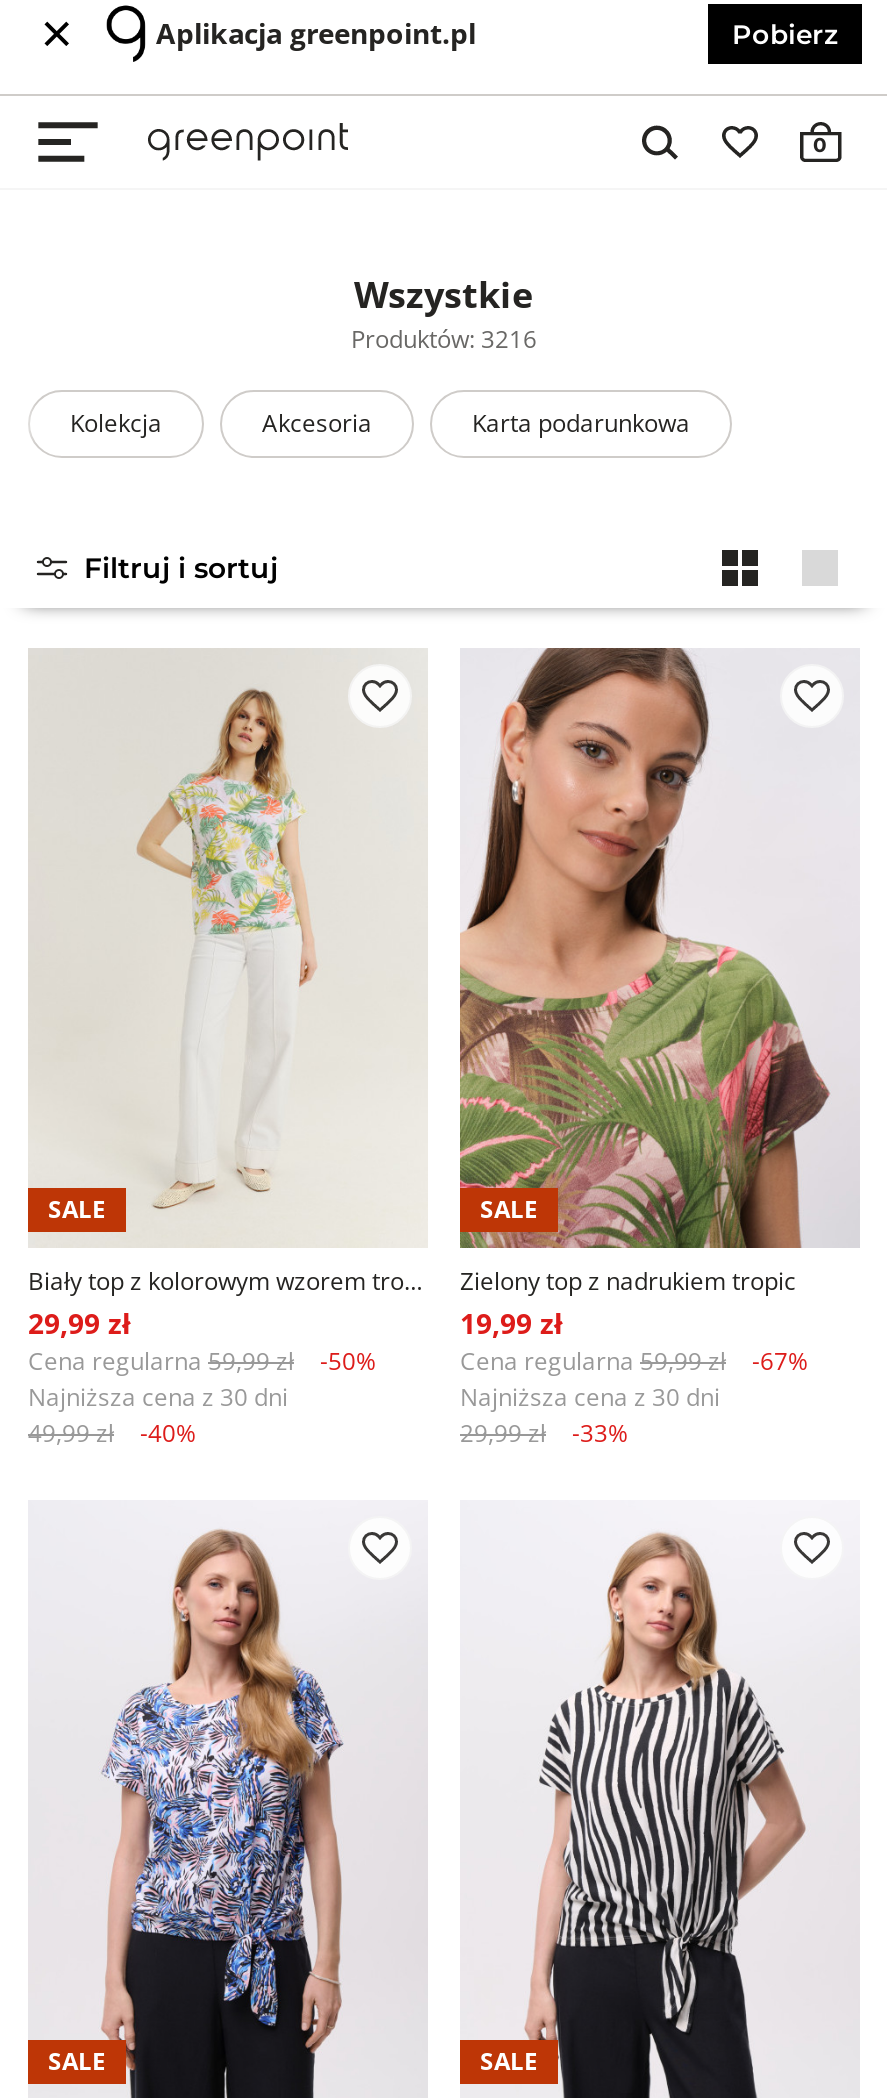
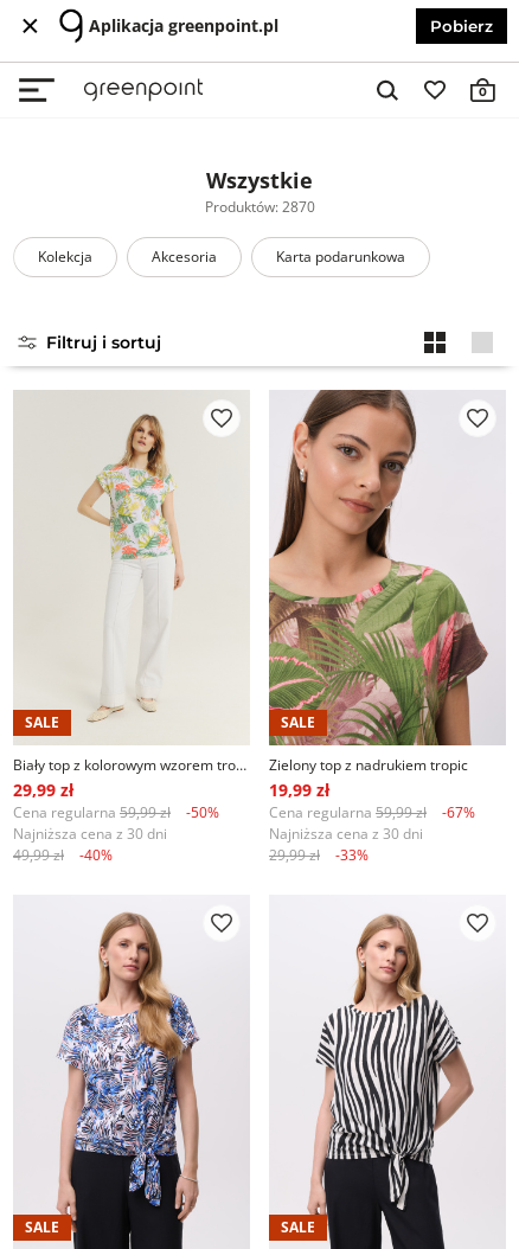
- Produktów: 3216
+ Produktów: 2870
